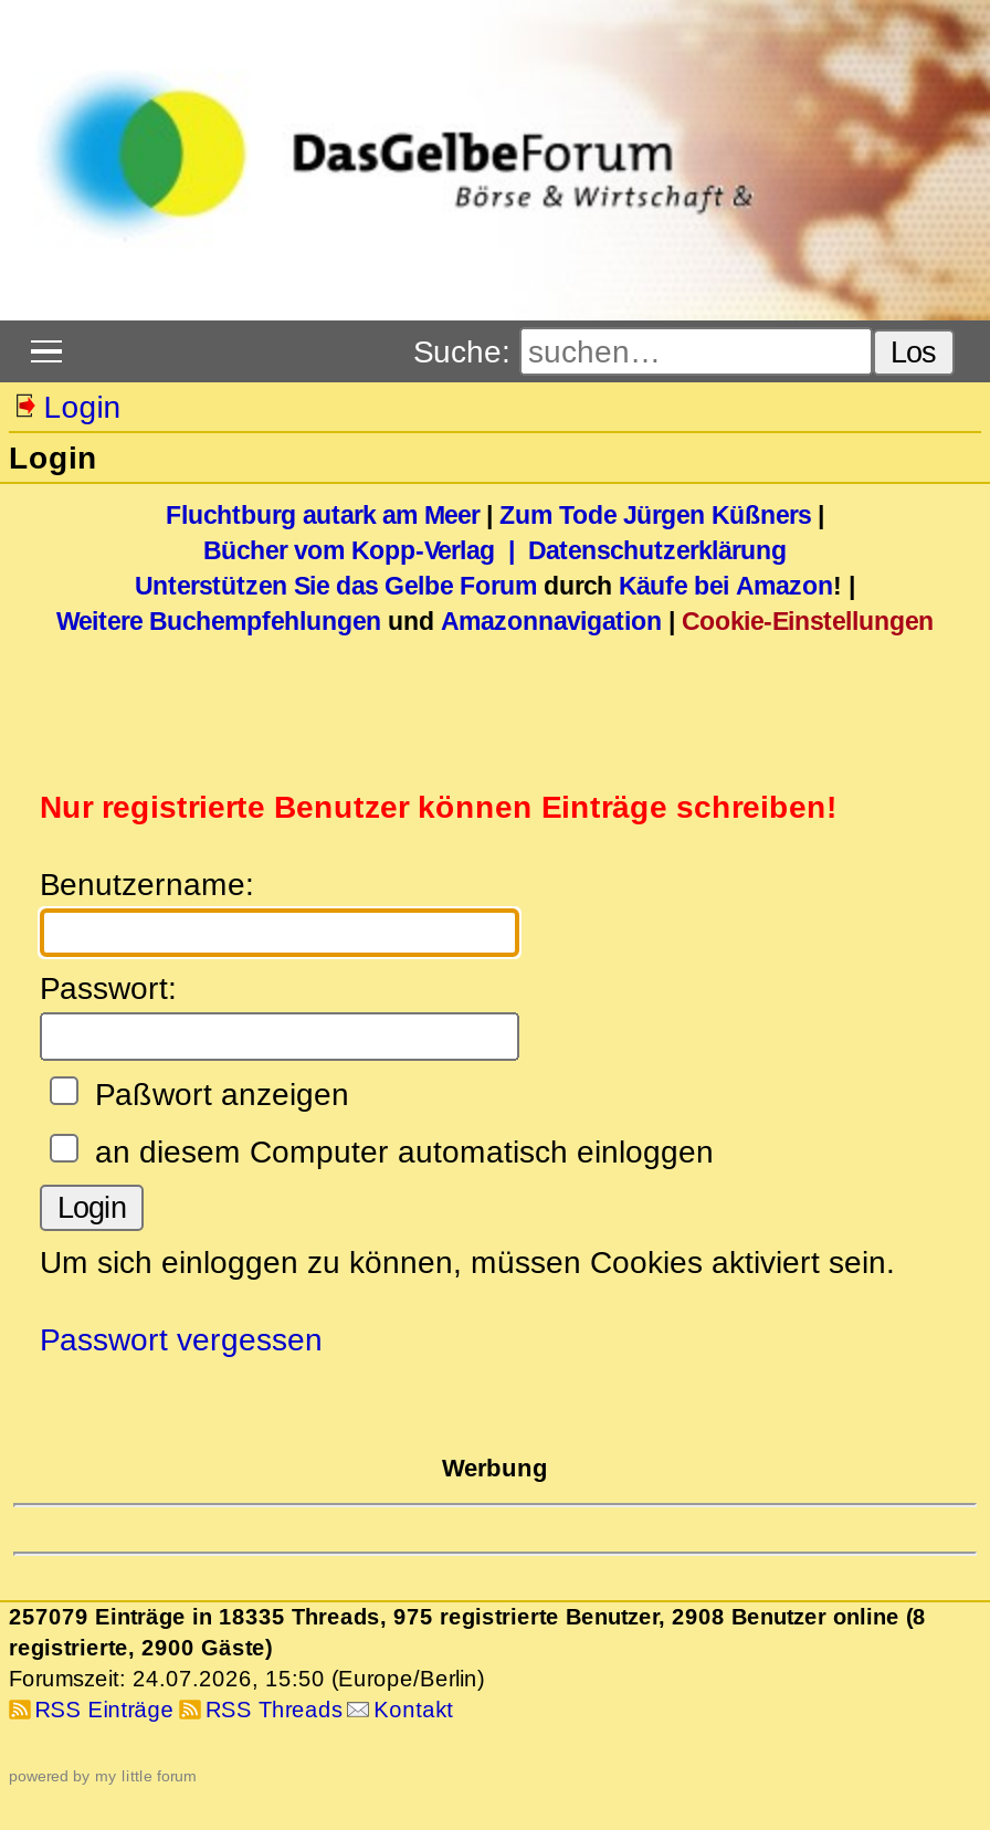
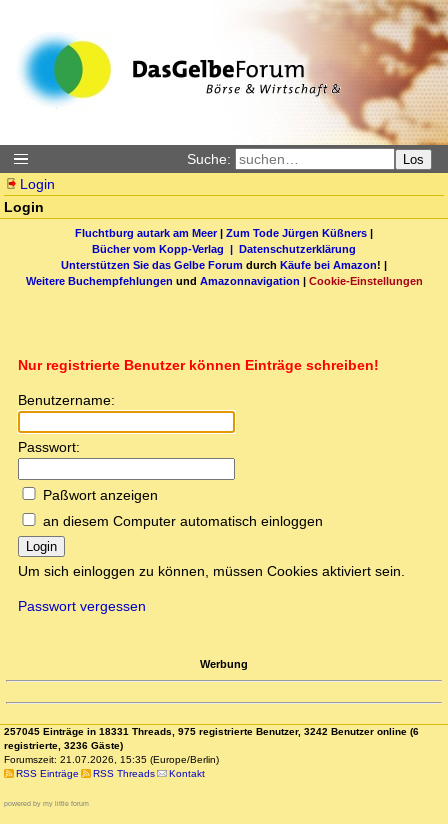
- 257079 Einträge in 18335 Threads, 975 registrierte Benutzer, 2908 Benutzer online (8
+ 257045 Einträge in 18331 Threads, 975 registrierte Benutzer, 3242 Benutzer online (6

- registrierte, 2900 Gäste)
+ registrierte, 3236 Gäste)

- Forumszeit: 24.07.2026, 15:50 (Europe/Berlin)
+ Forumszeit: 21.07.2026, 15:35 (Europe/Berlin)
